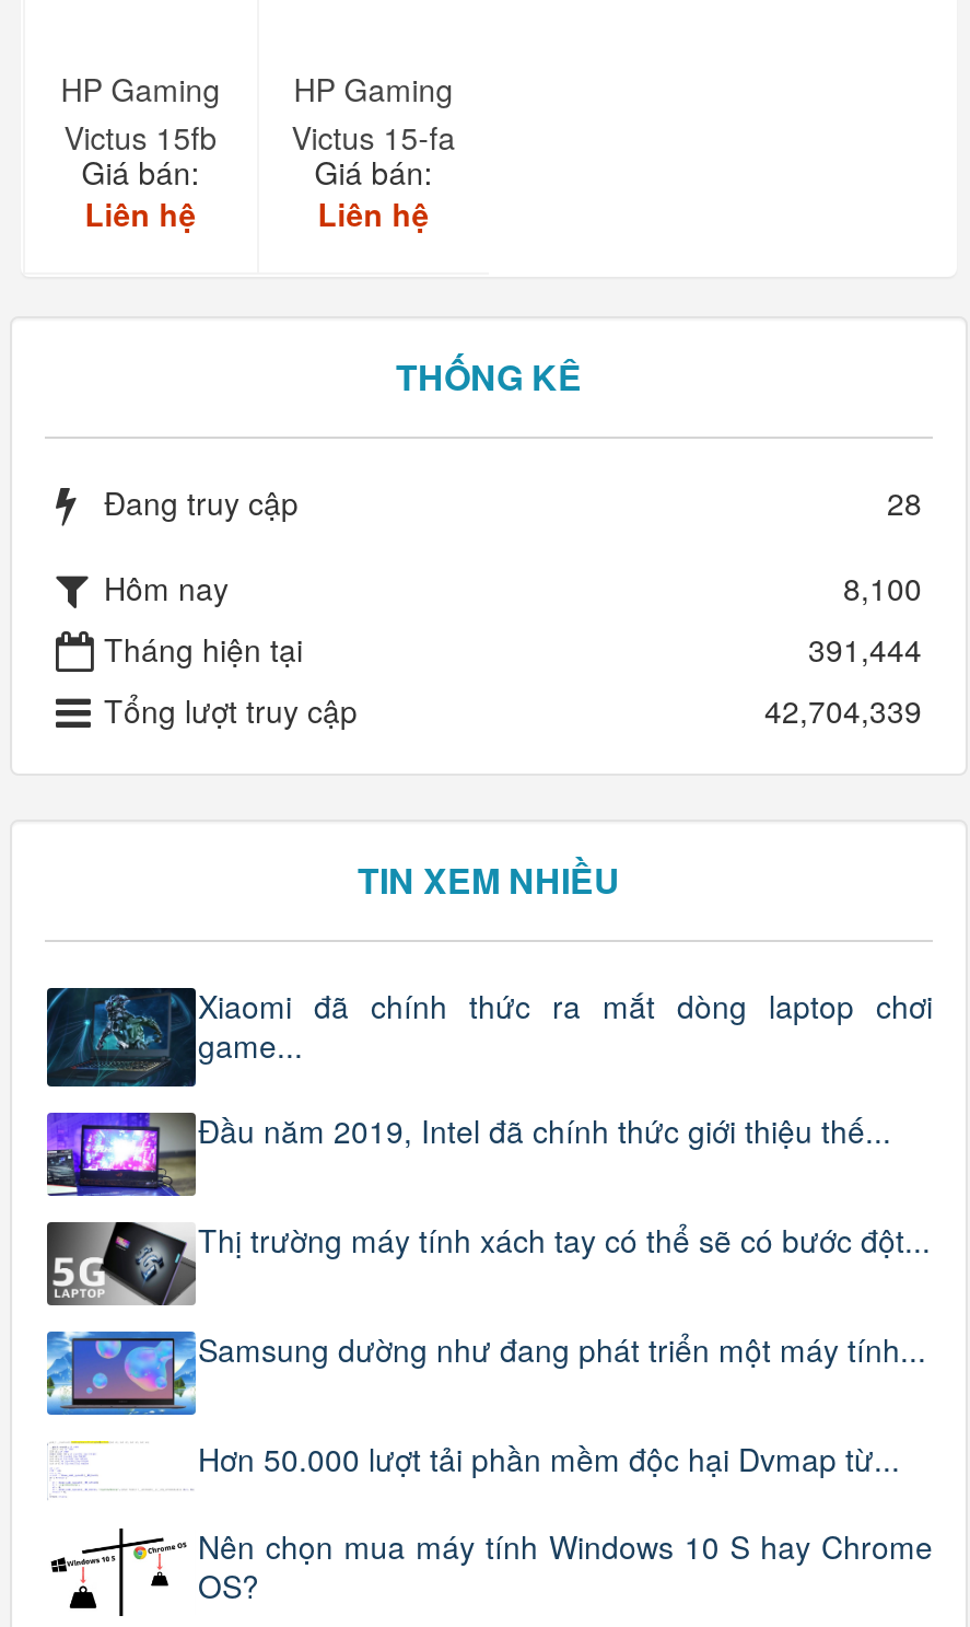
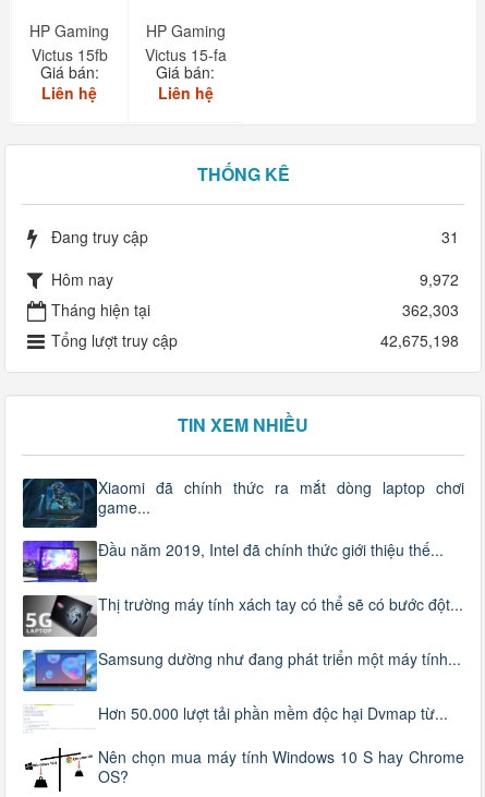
- 28
+ 31

- 8,100
+ 9,972

- 391,444
+ 362,303

- 42,704,339
+ 42,675,198
